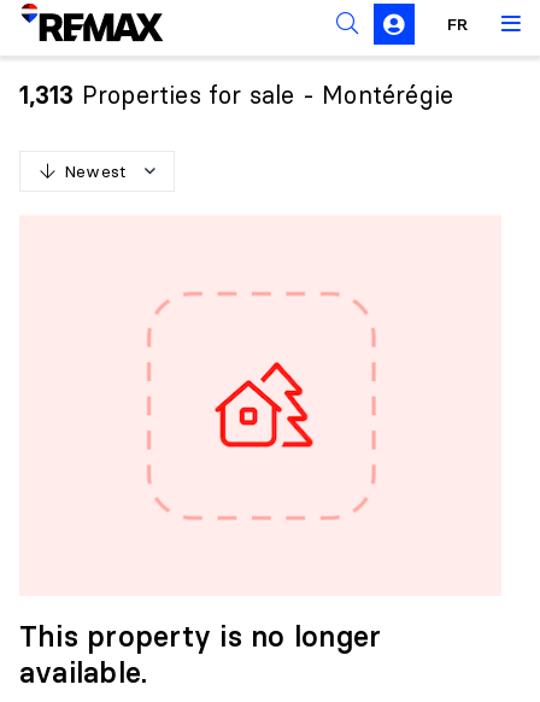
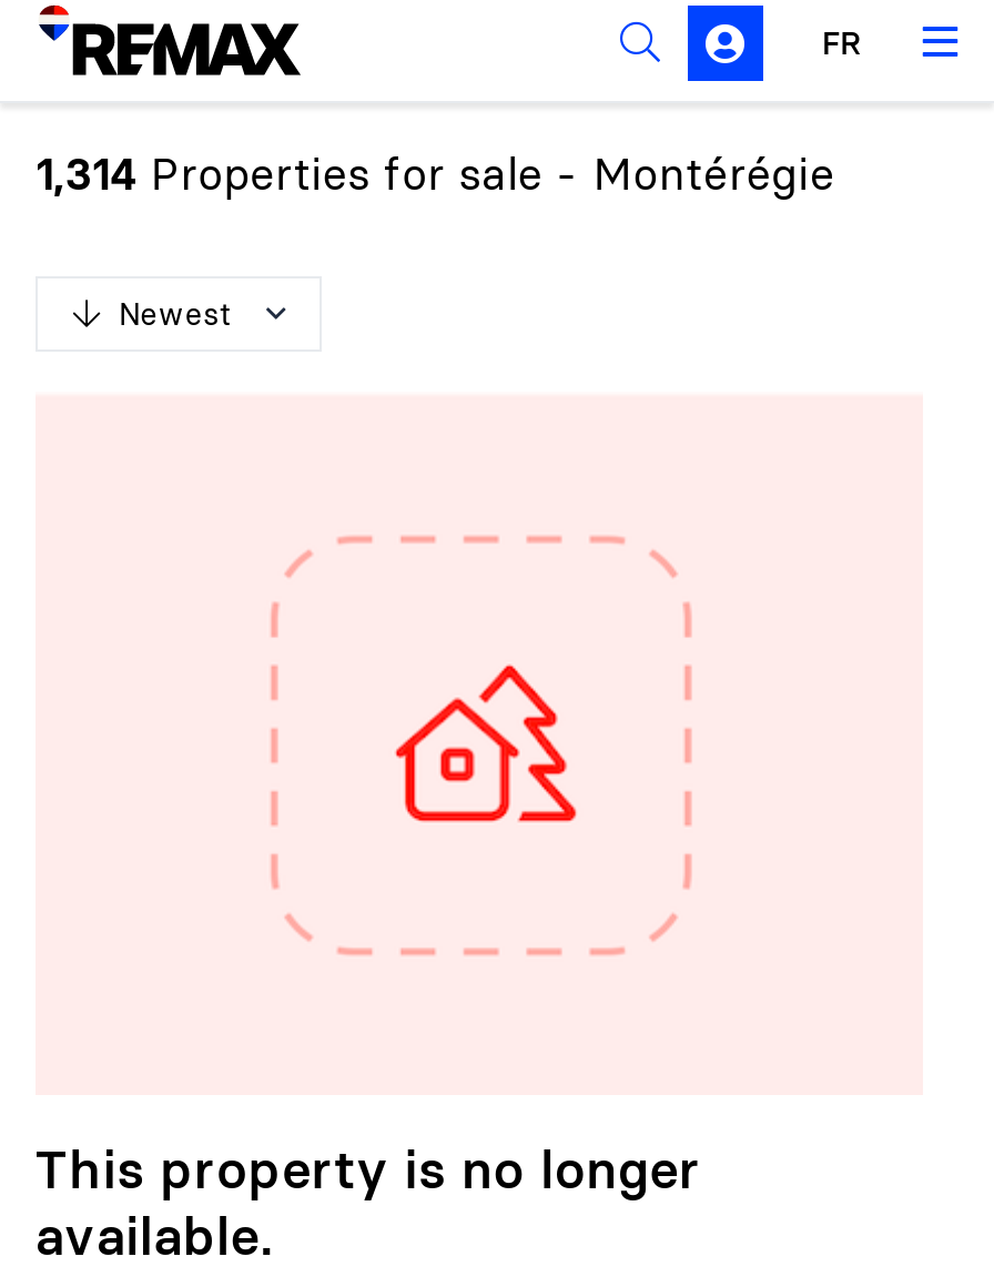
- 1,313 Properties for sale - Montérégie
+ 1,314 Properties for sale - Montérégie
